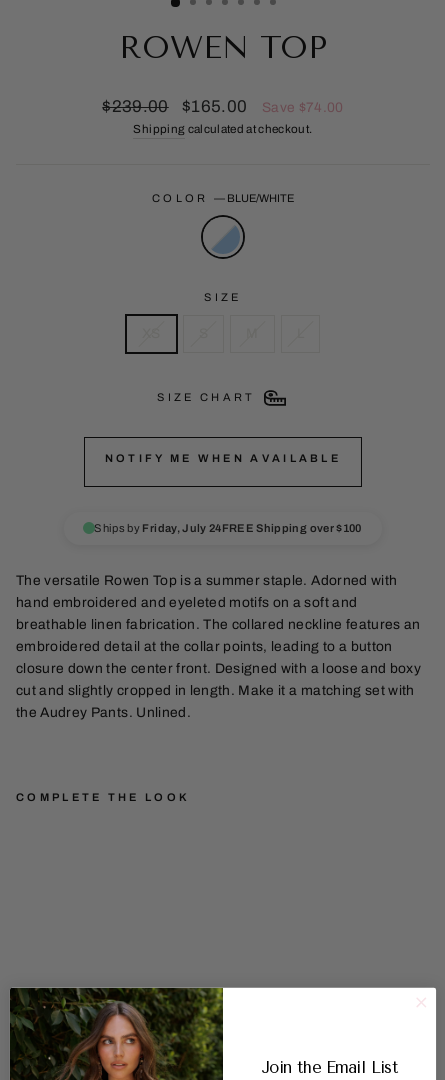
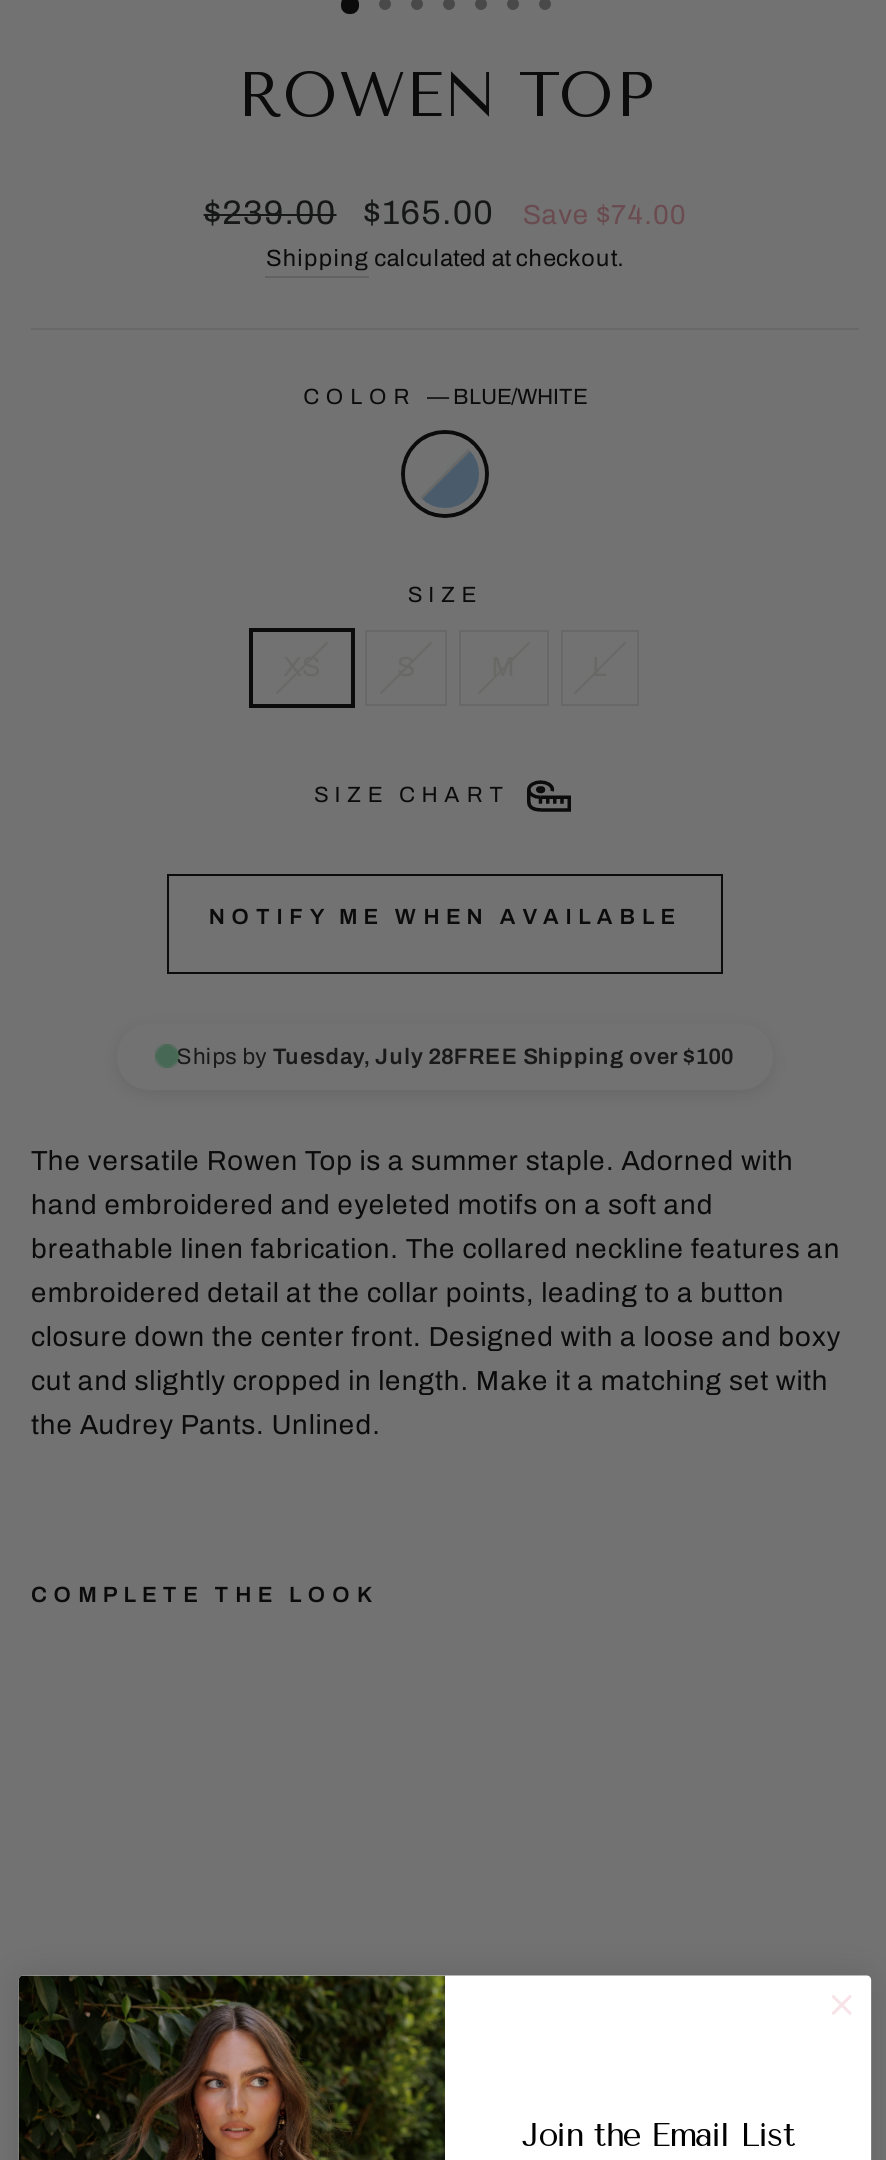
- Ships by Friday, July 24FREE Shipping over $100
+ Ships by Tuesday, July 28FREE Shipping over $100
